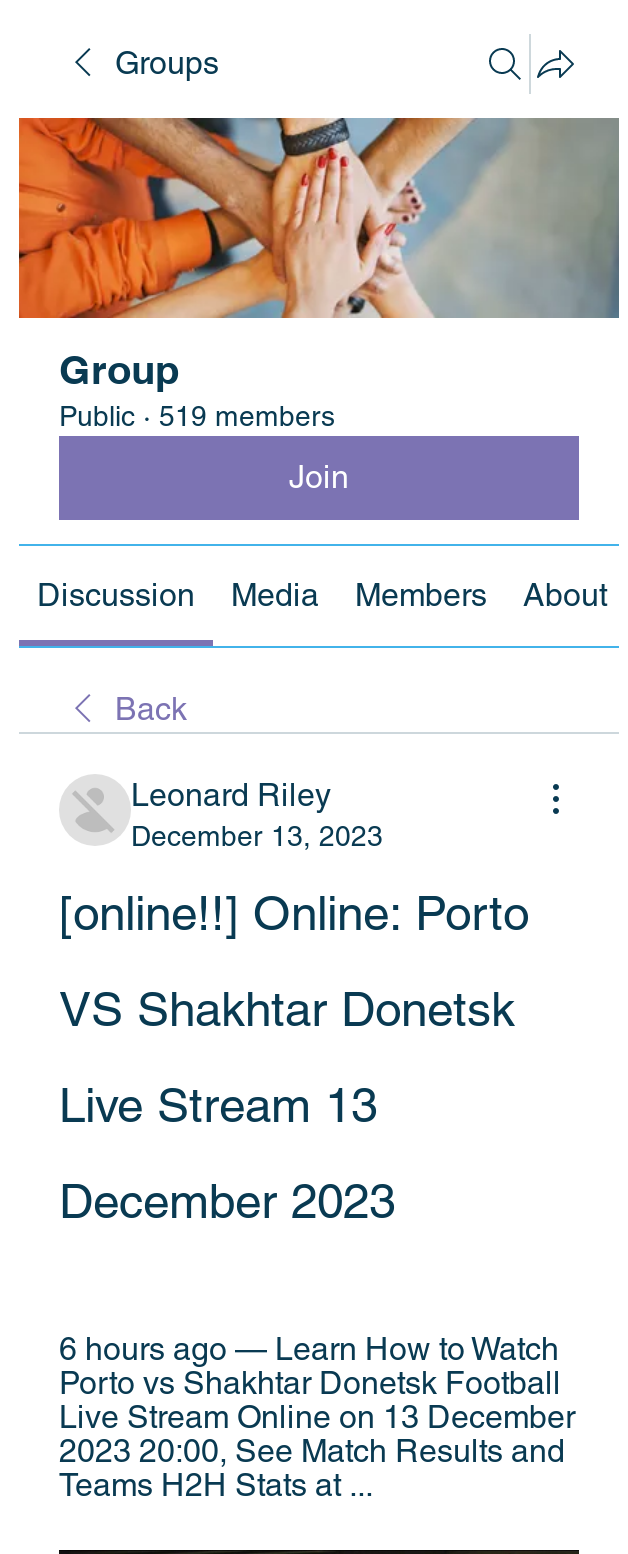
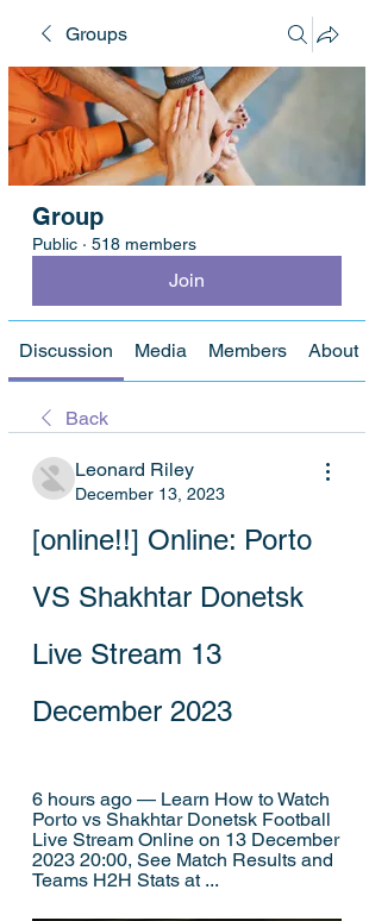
- Public · 519 members
+ Public · 518 members
